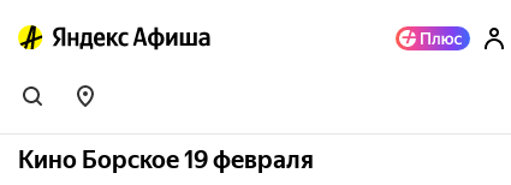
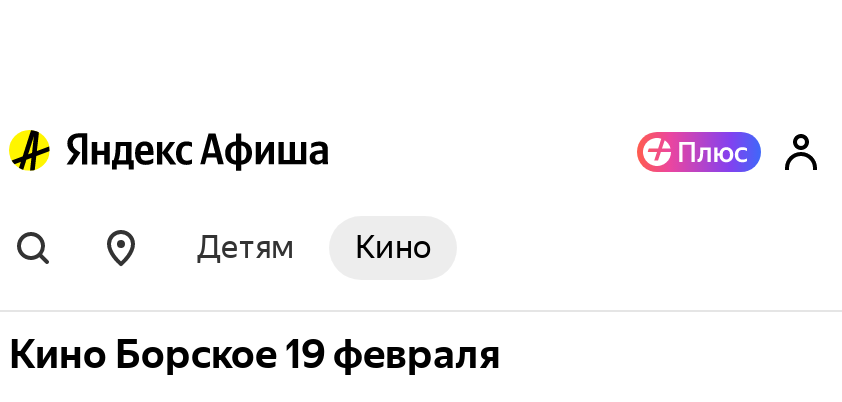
+ Детям
+ Кино
